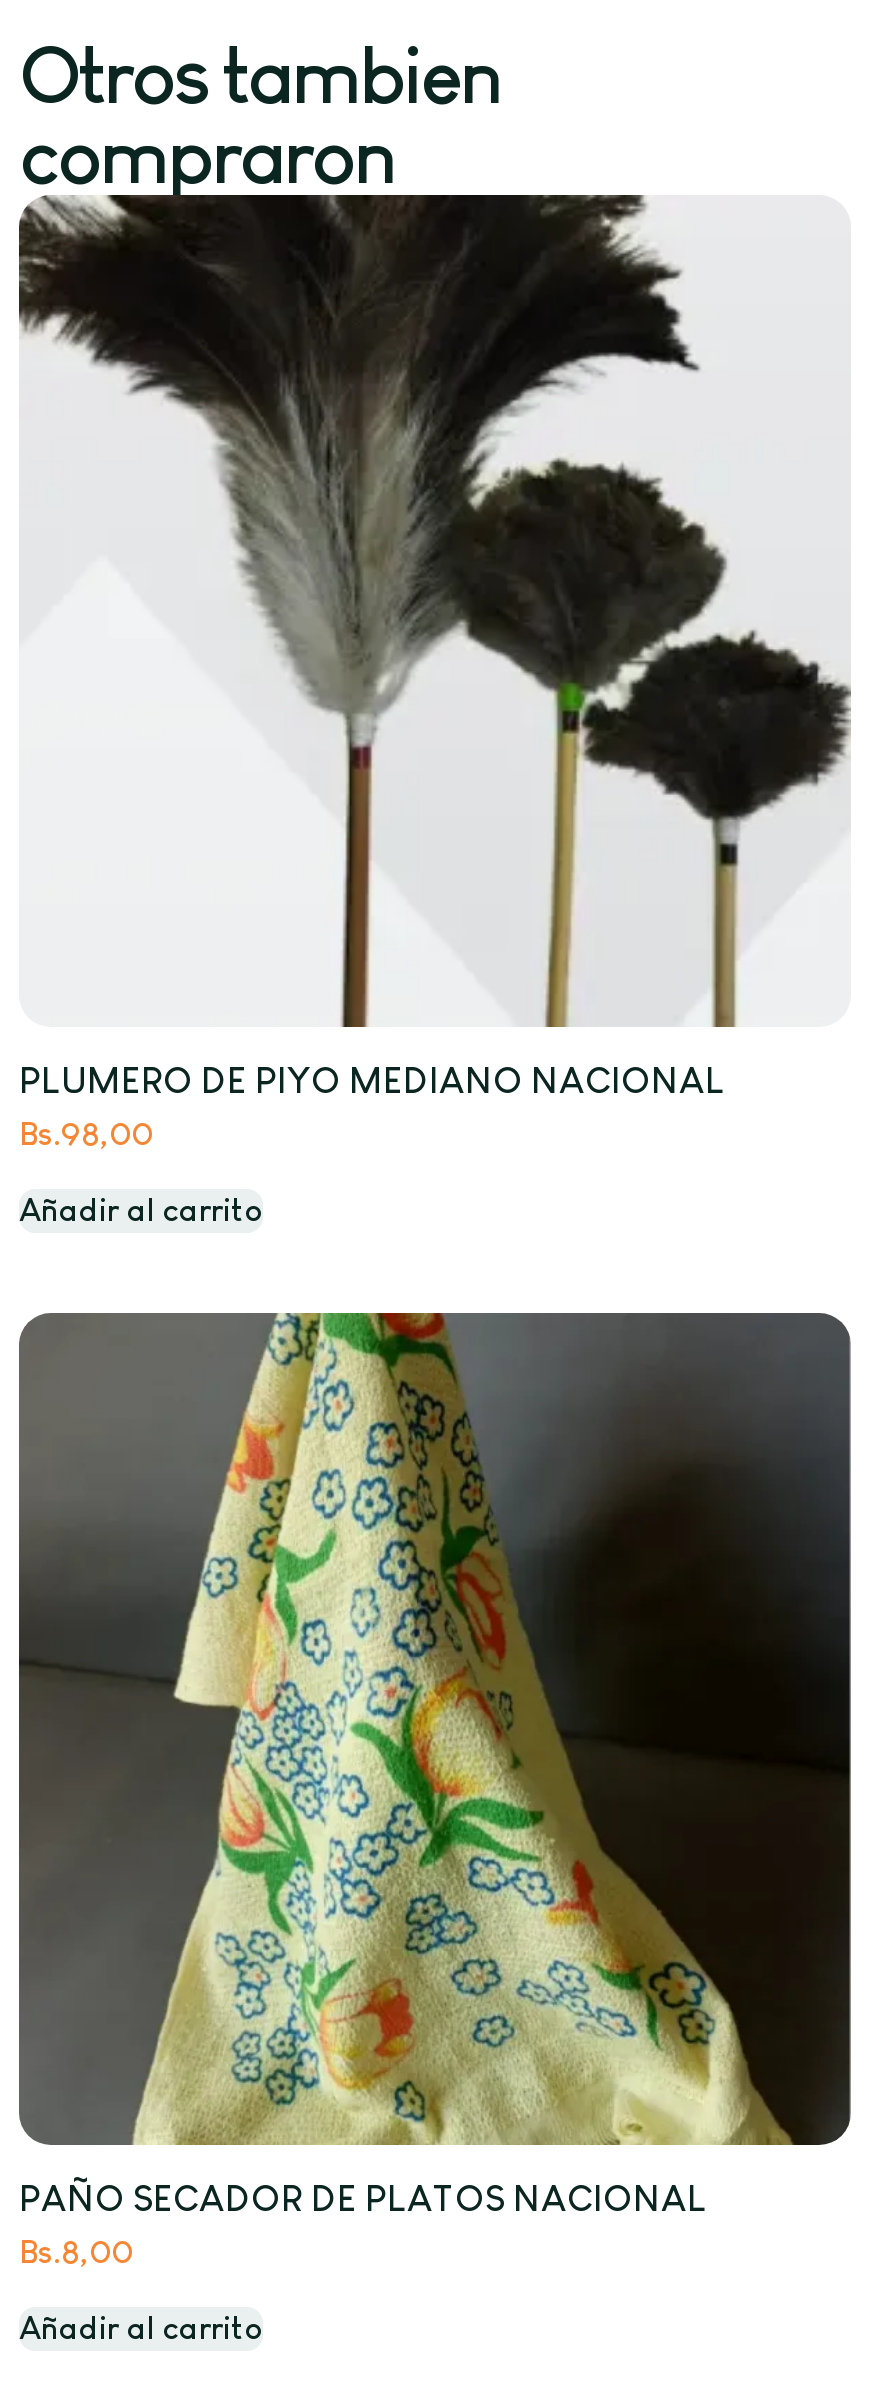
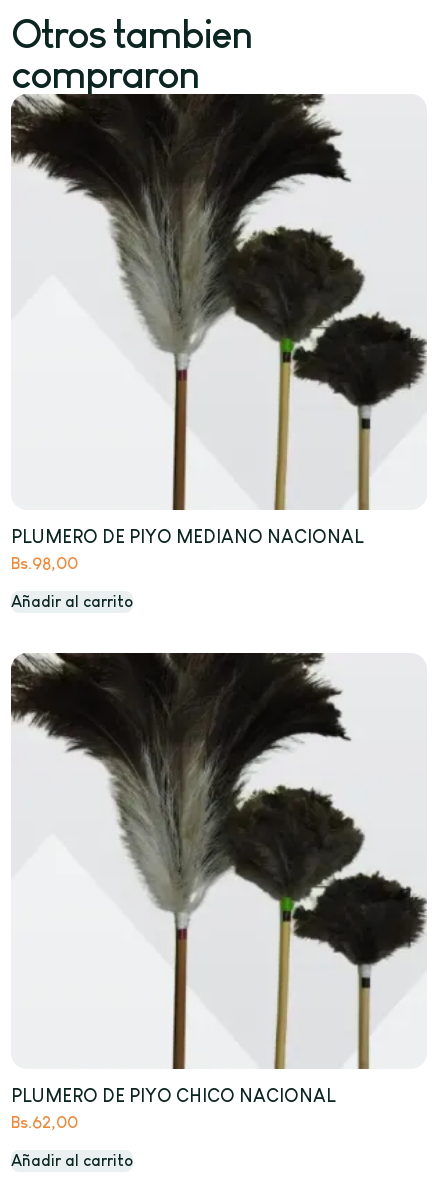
- [image]
- PAÑO SECADOR DE PLATOS NACIONAL
+ [image]
+ PLUMERO DE PIYO CHICO NACIONAL

- Bs.8,00
+ Bs.62,00
